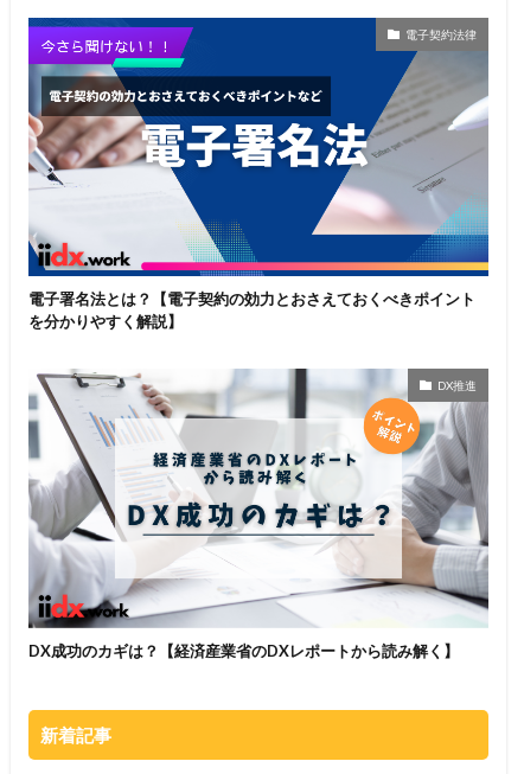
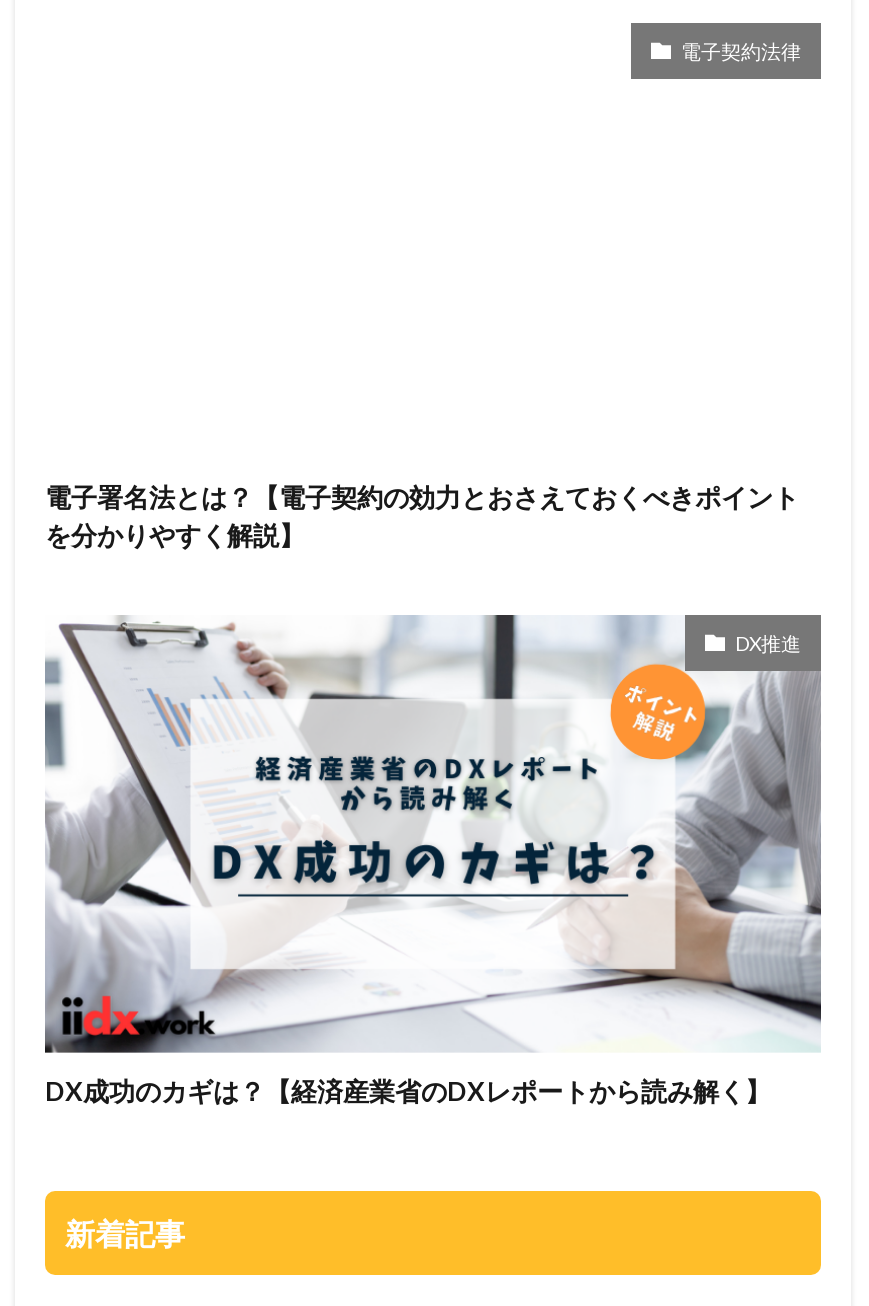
- [image]
